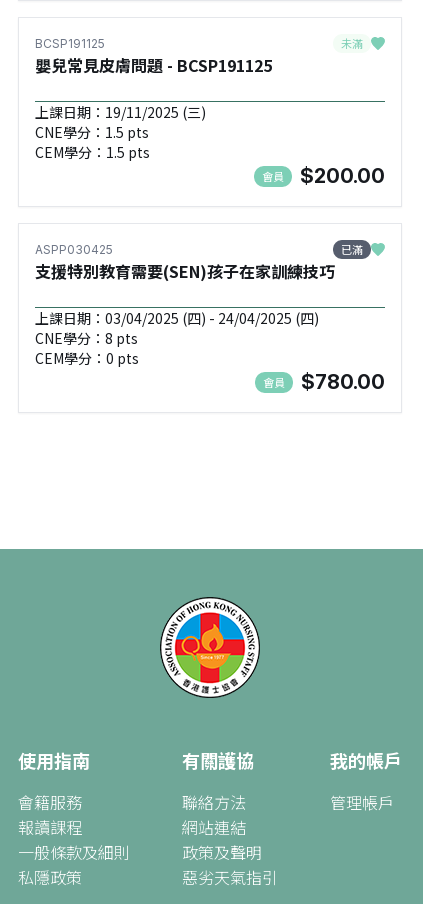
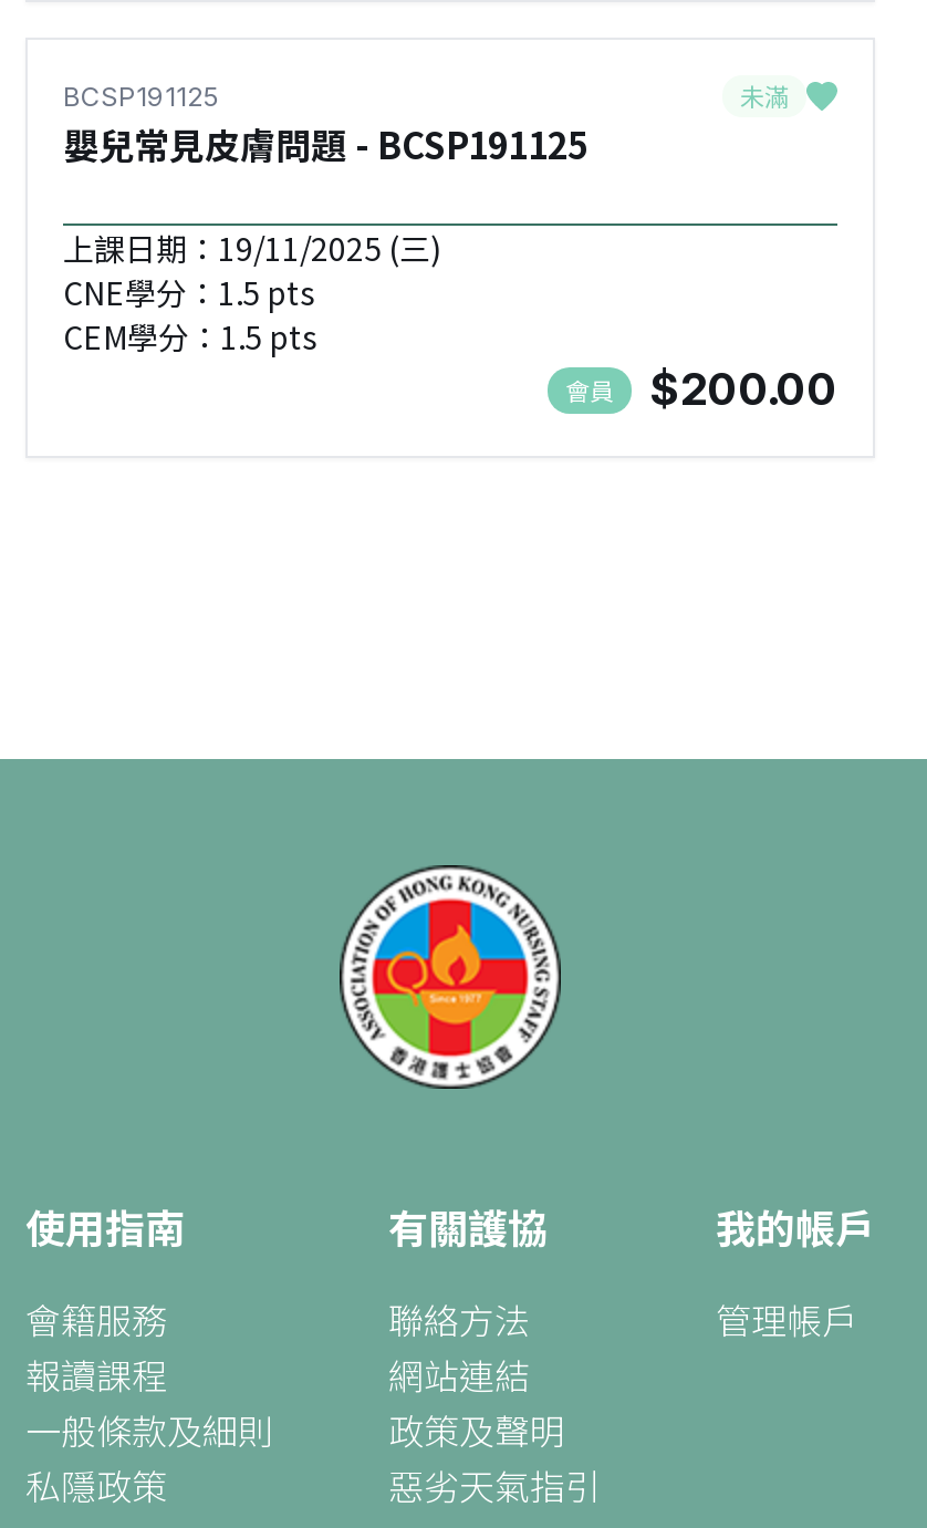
- ASPP030425
- 已滿
- 支援特別教育需要(SEN)孩子在家訓練技巧
- 上課日期：03/04/2025 (四) - 24/04/2025 (四)
- CNE學分：8 pts
- CEM學分：0 pts
- 會員
- $780.00
